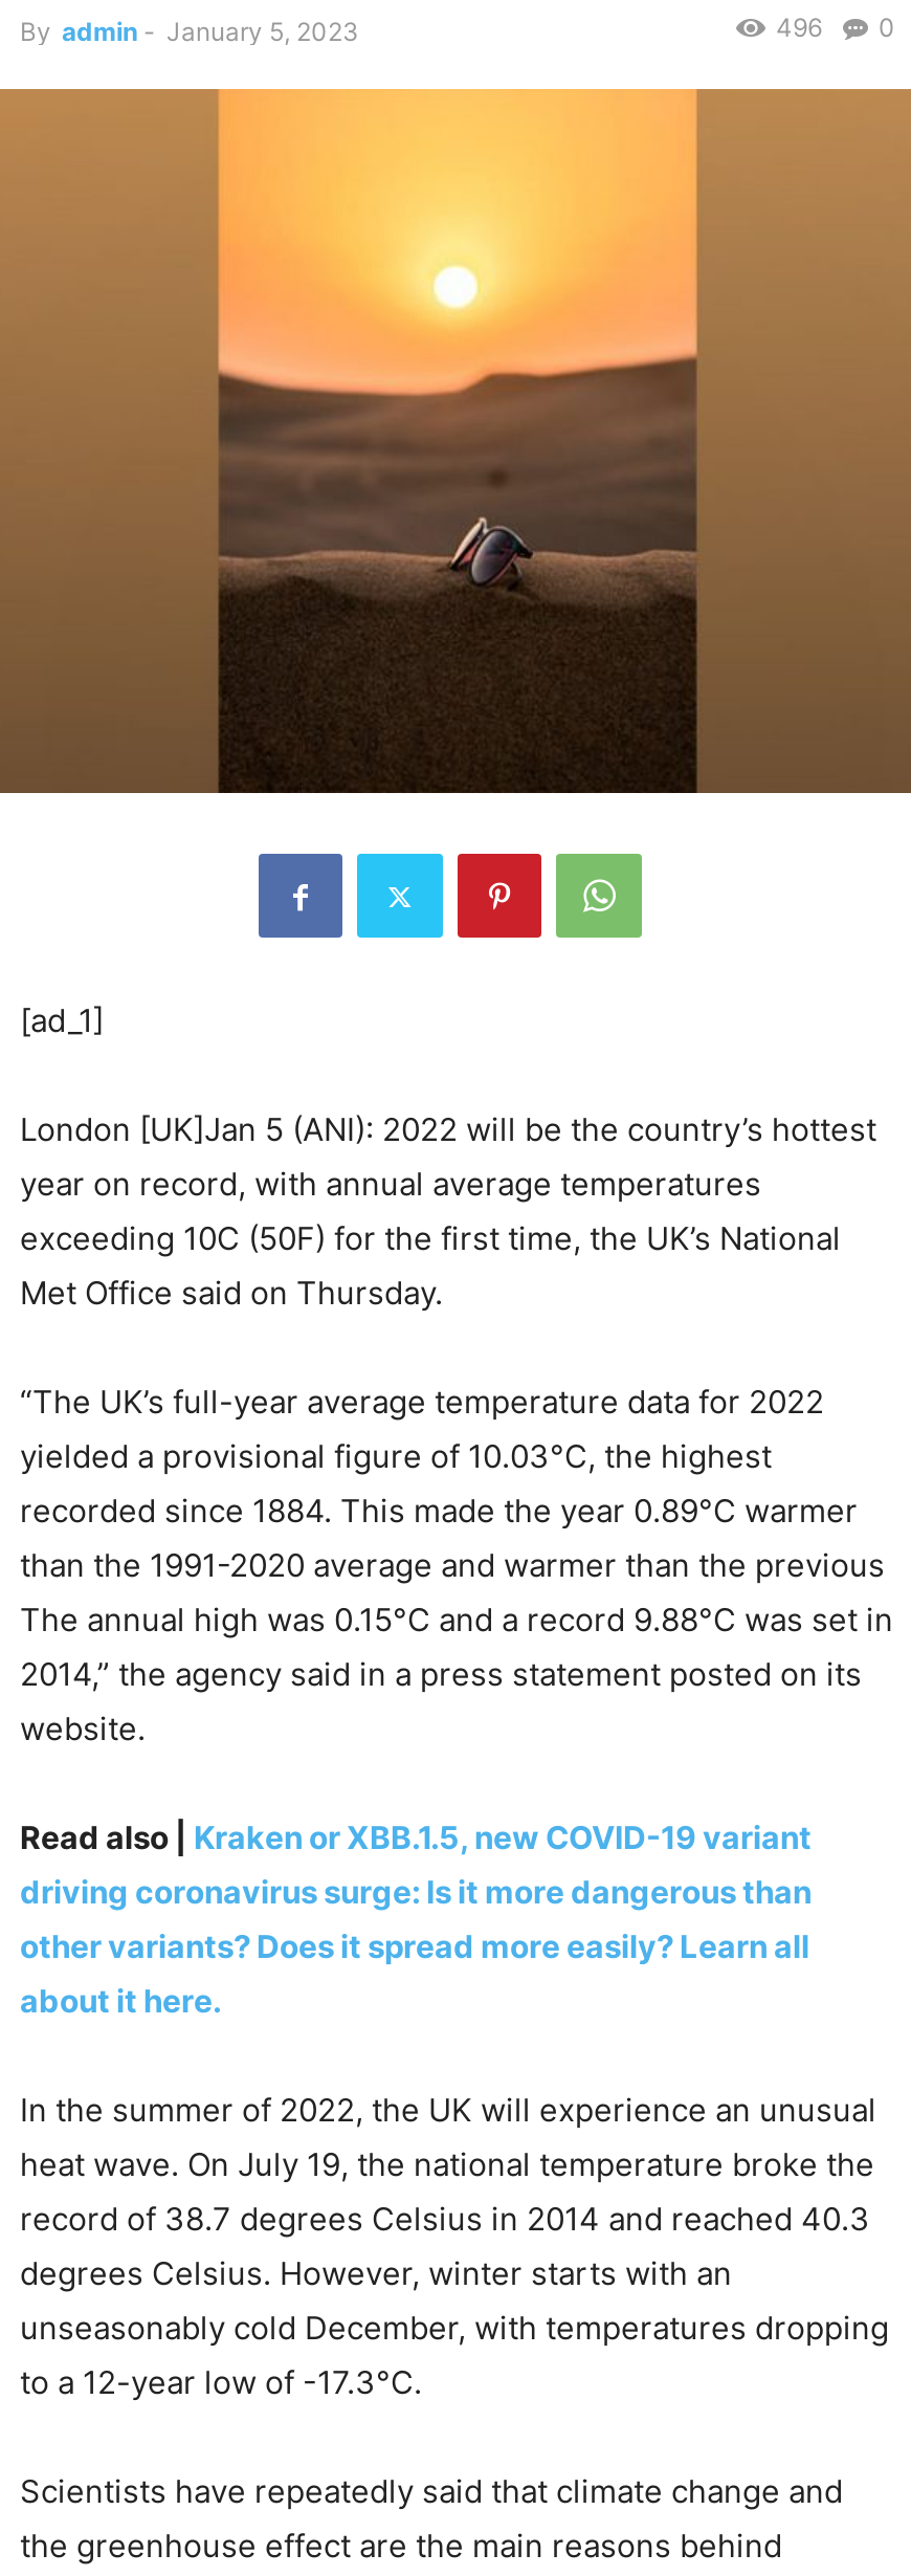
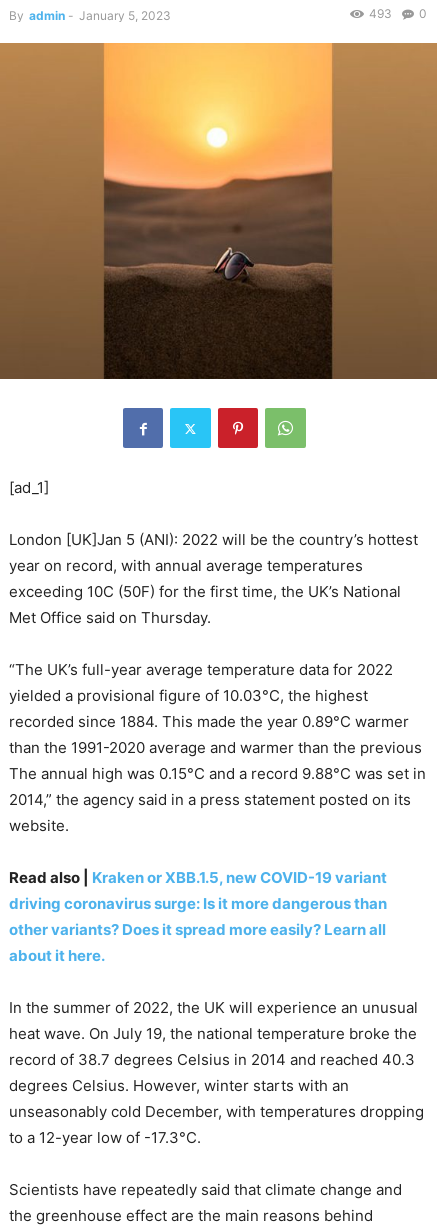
- 496 0
+ 493 0
